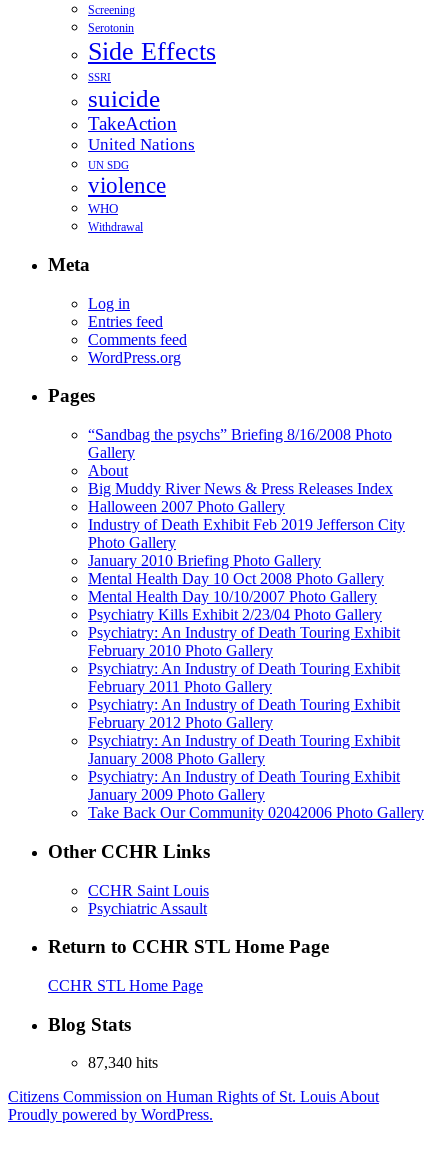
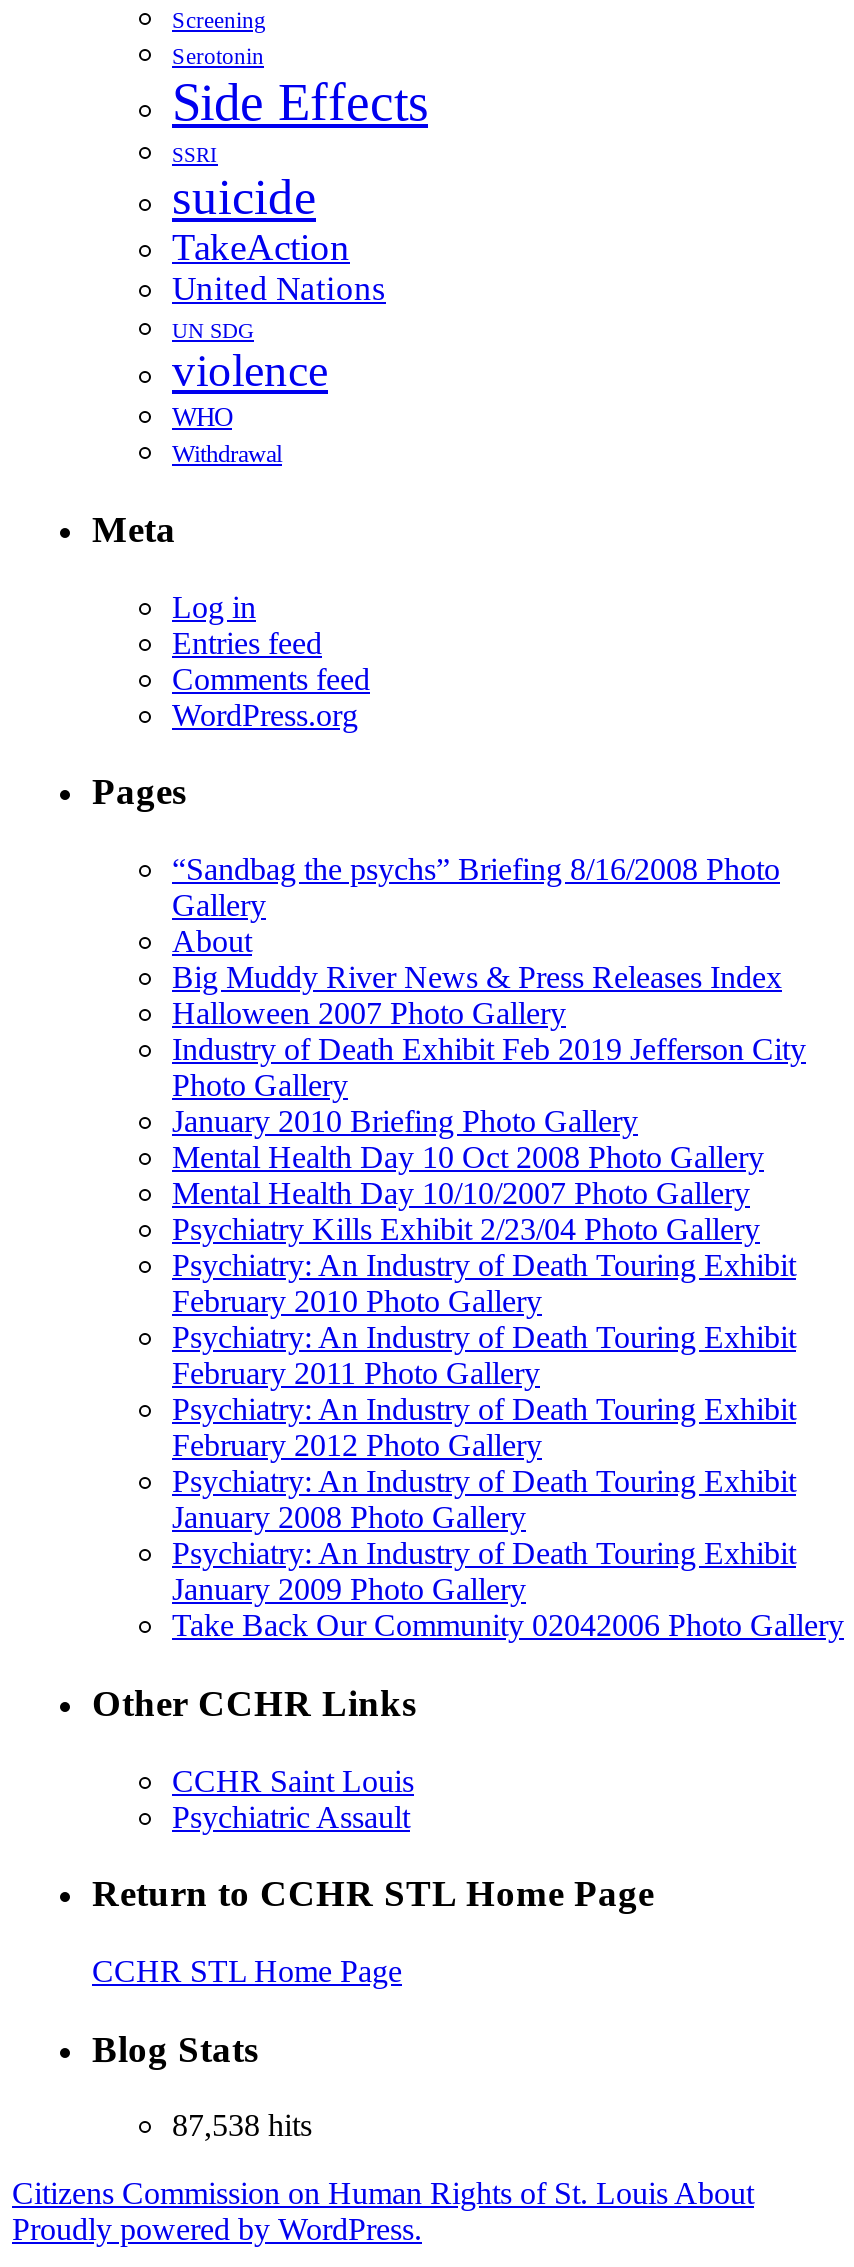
- 87,340 hits
+ 87,538 hits
